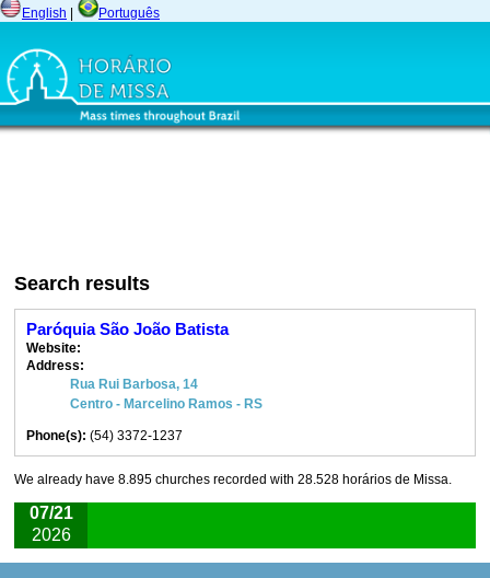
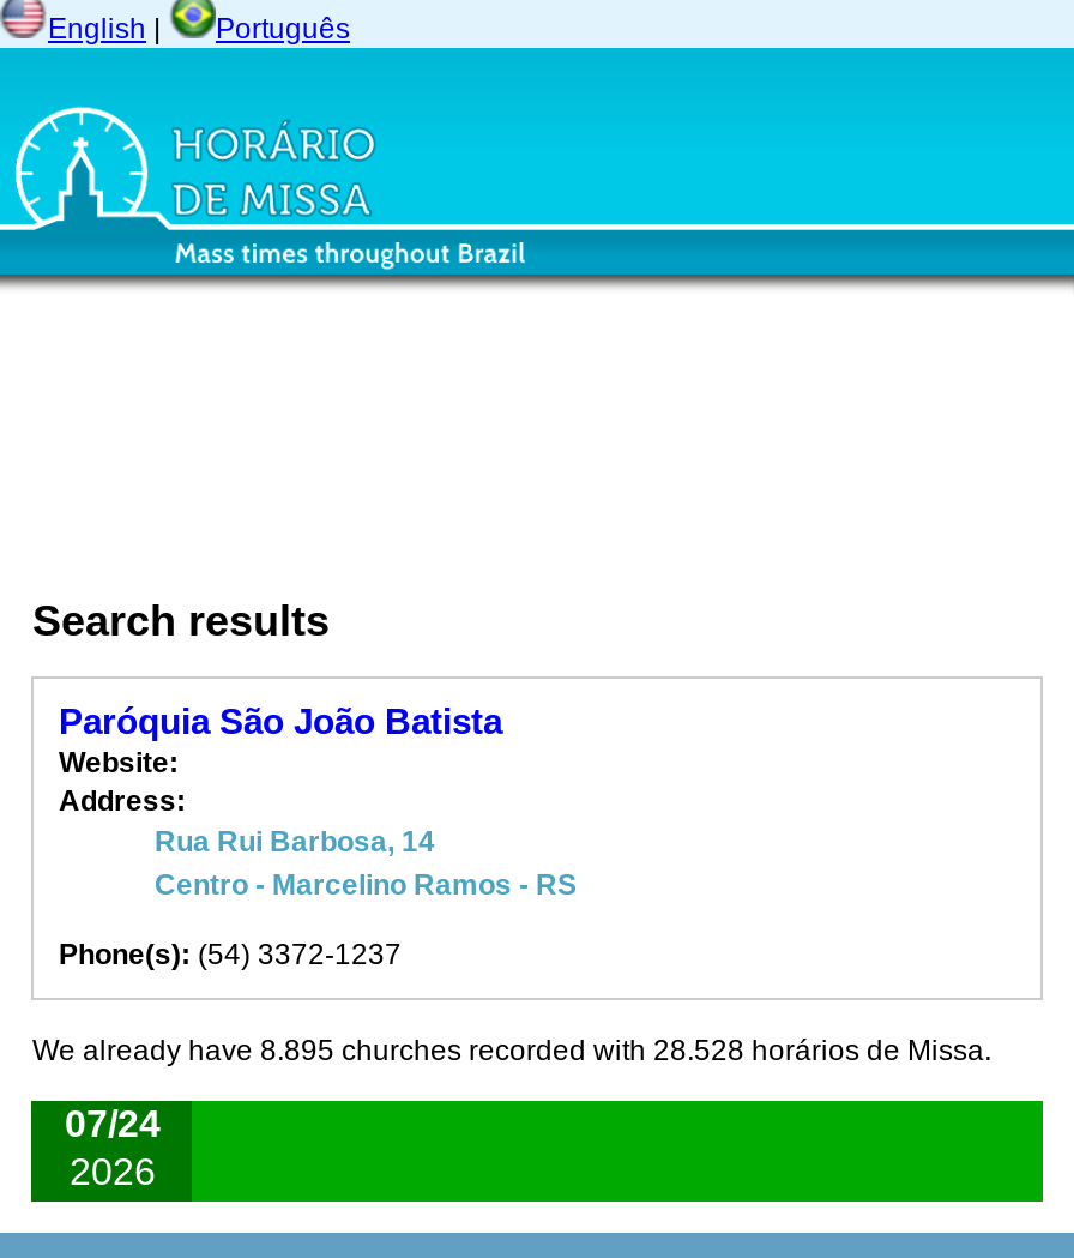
- 07/21
+ 07/24
